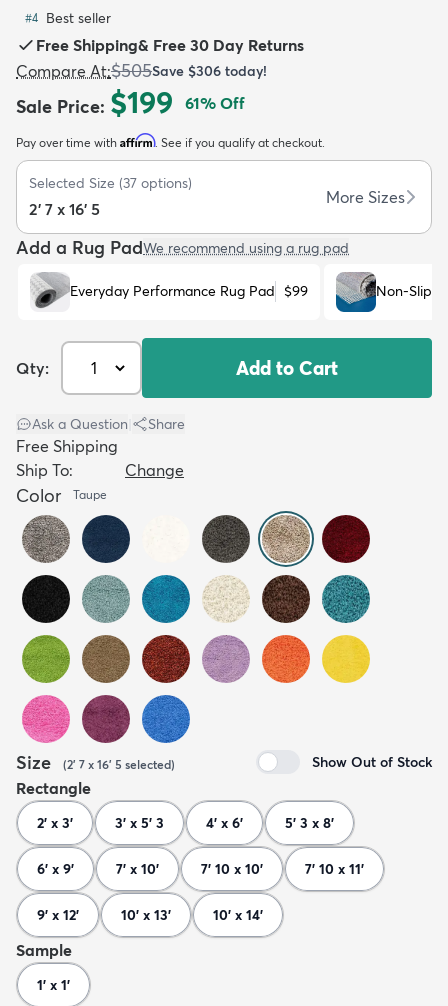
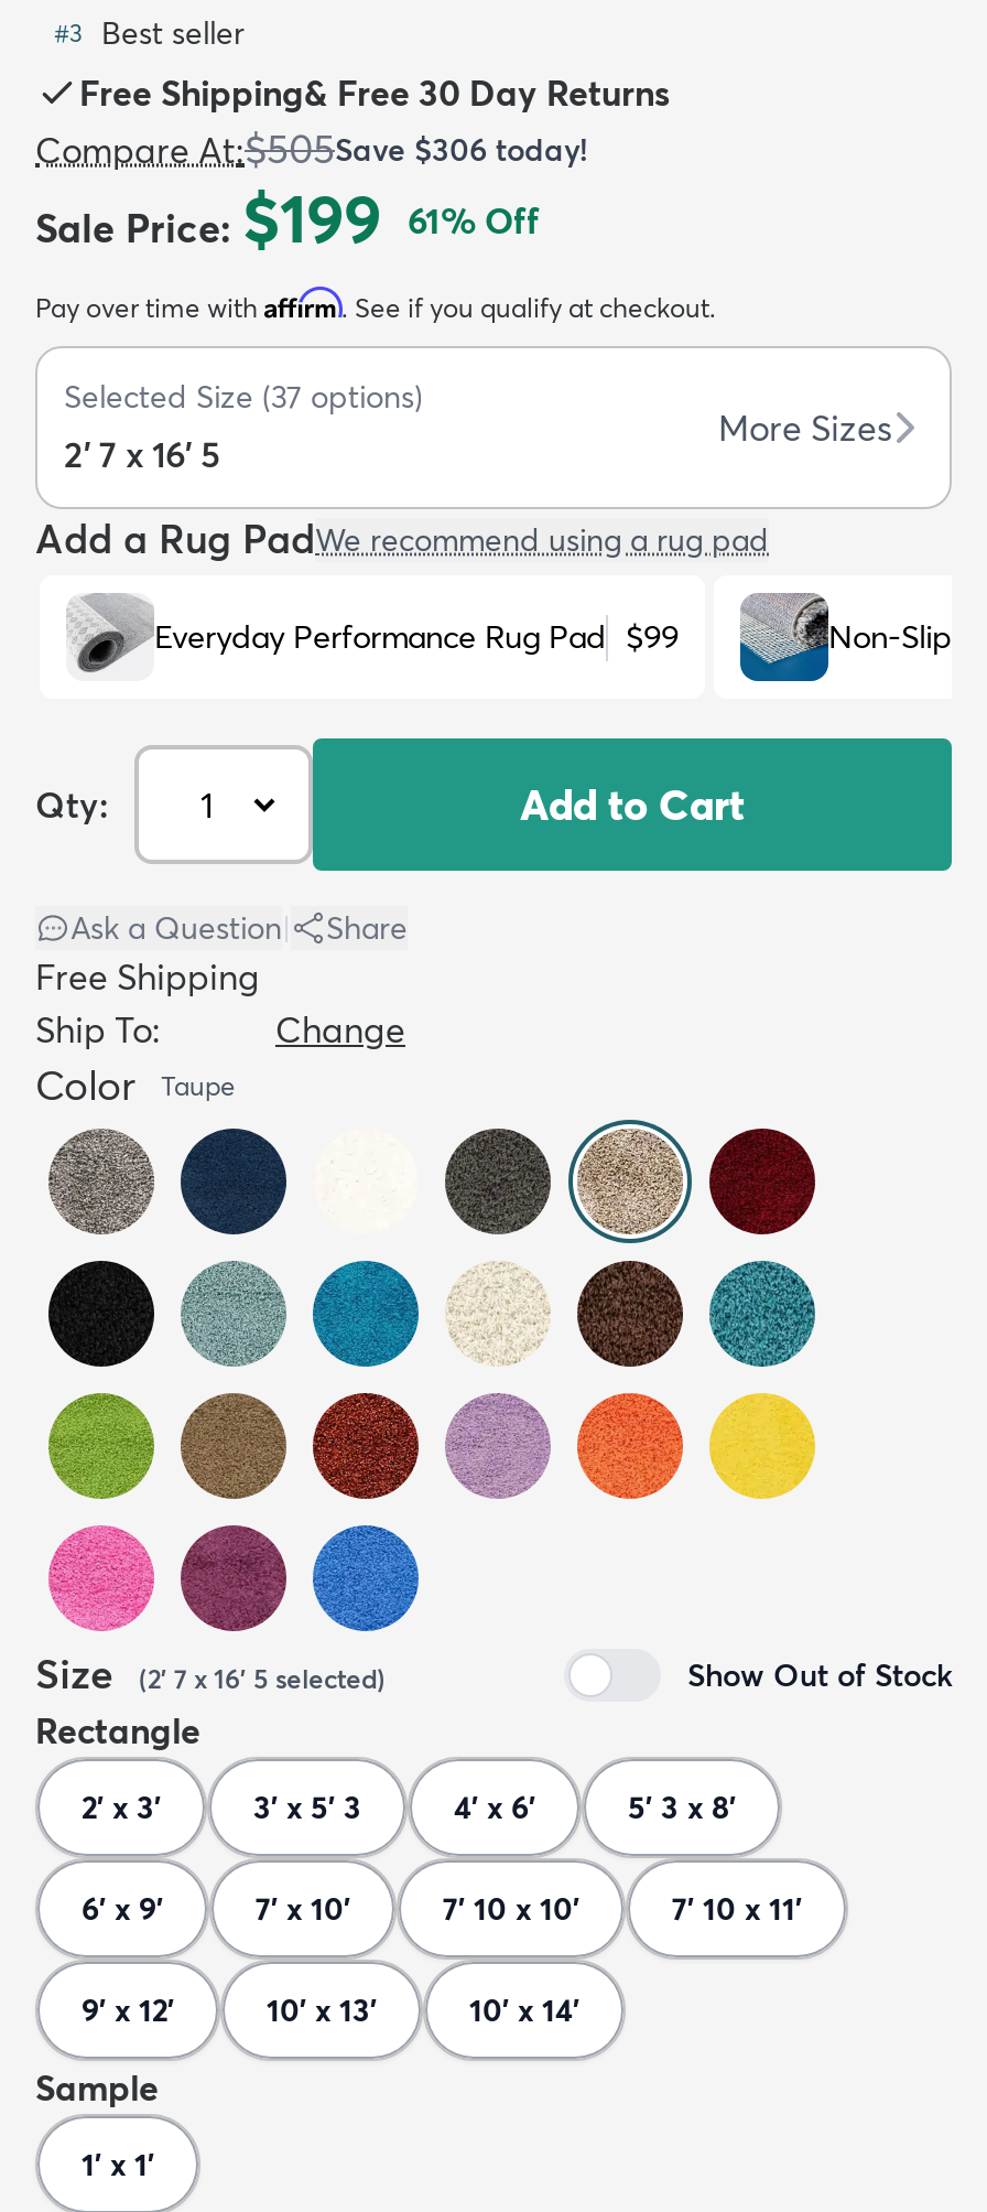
- #4 Best seller
+ #3 Best seller
